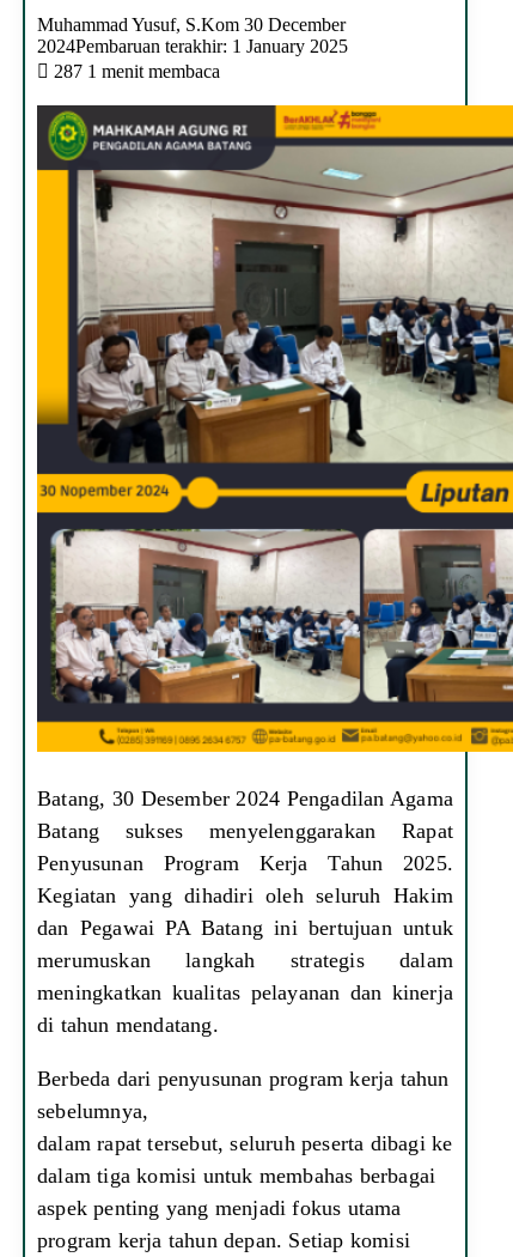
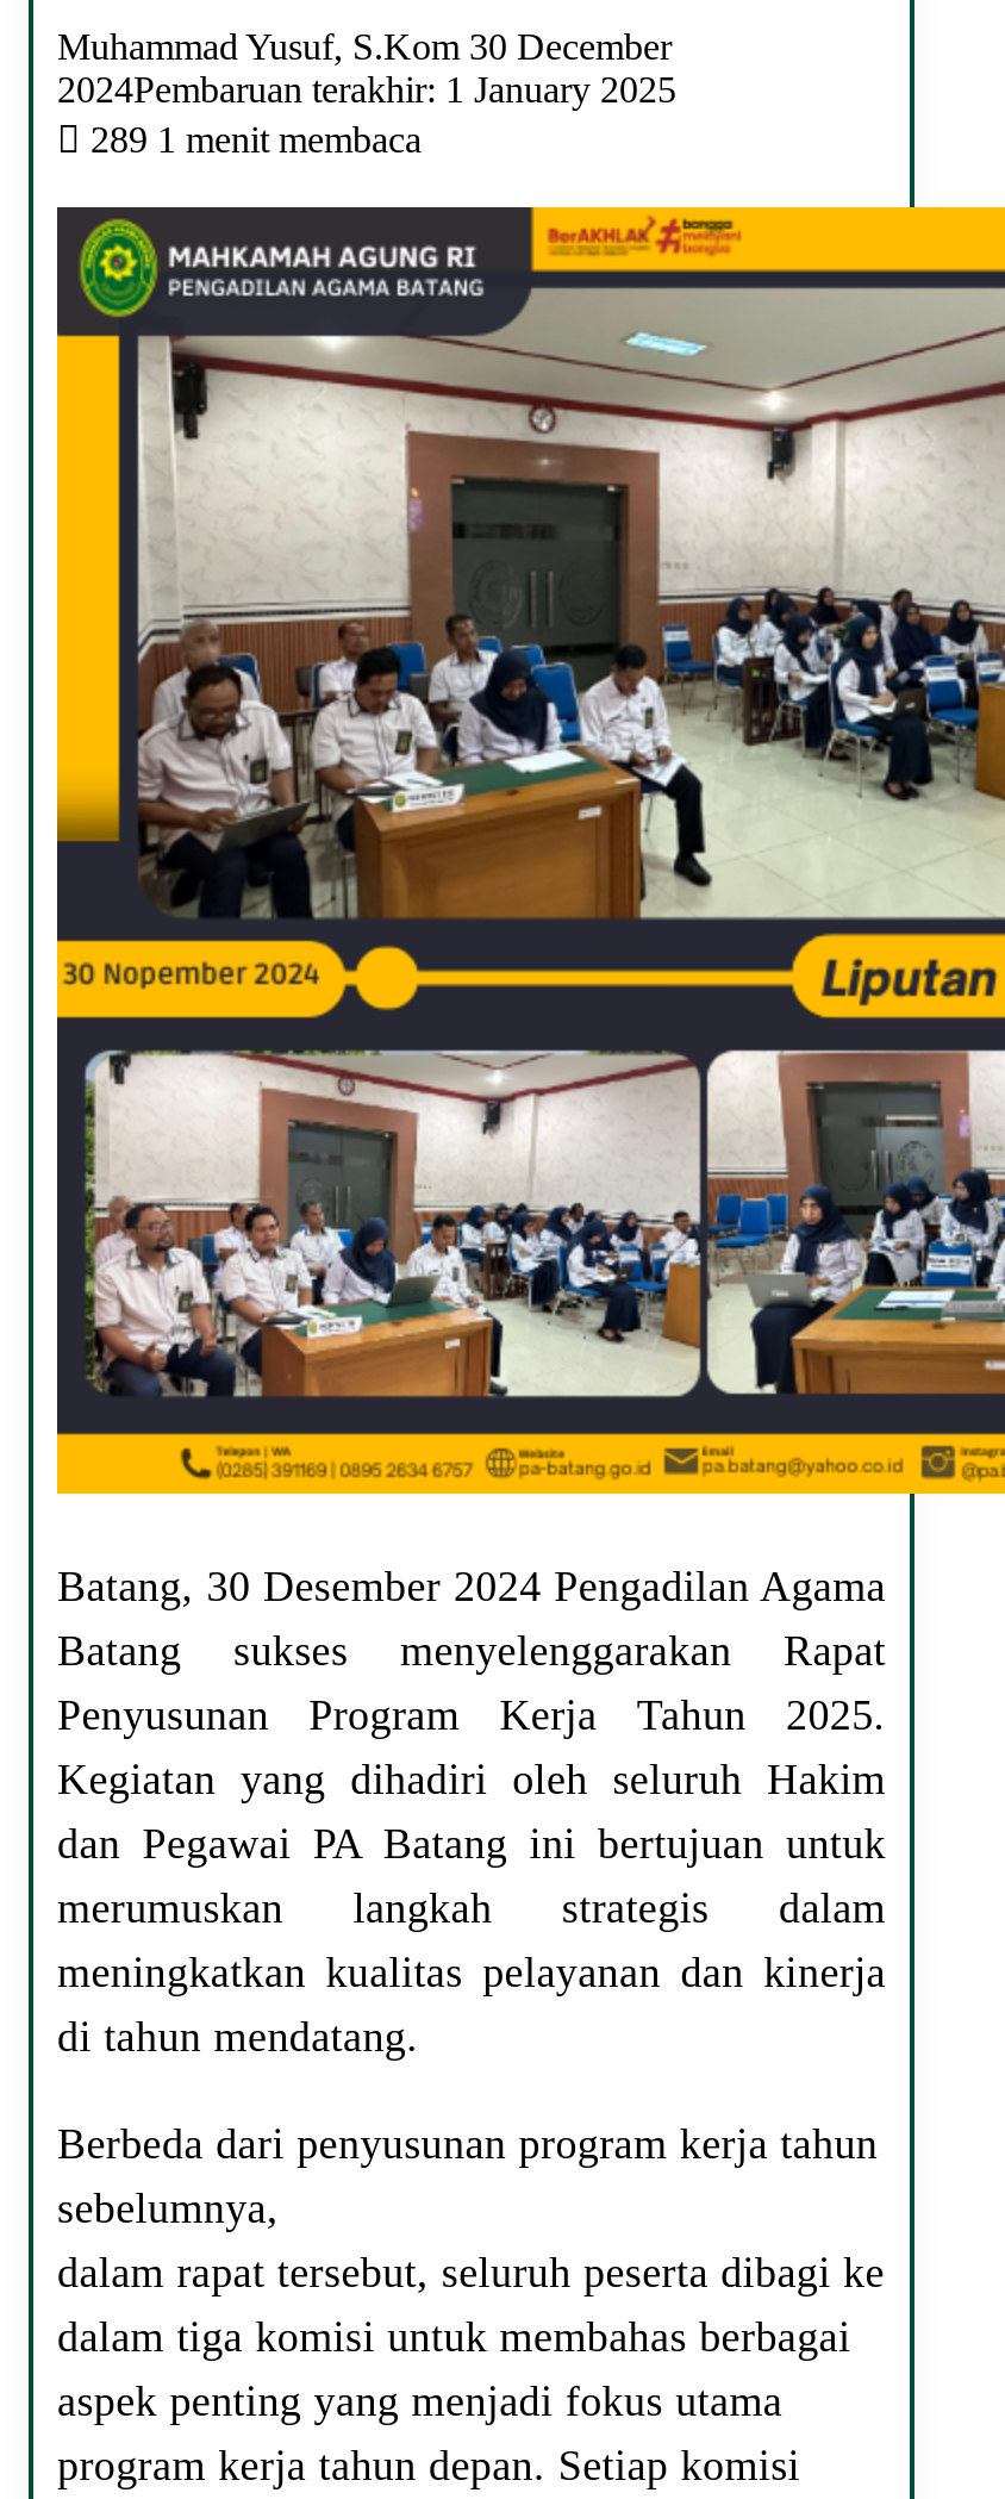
- 287 1 menit membaca
+ 289 1 menit membaca
